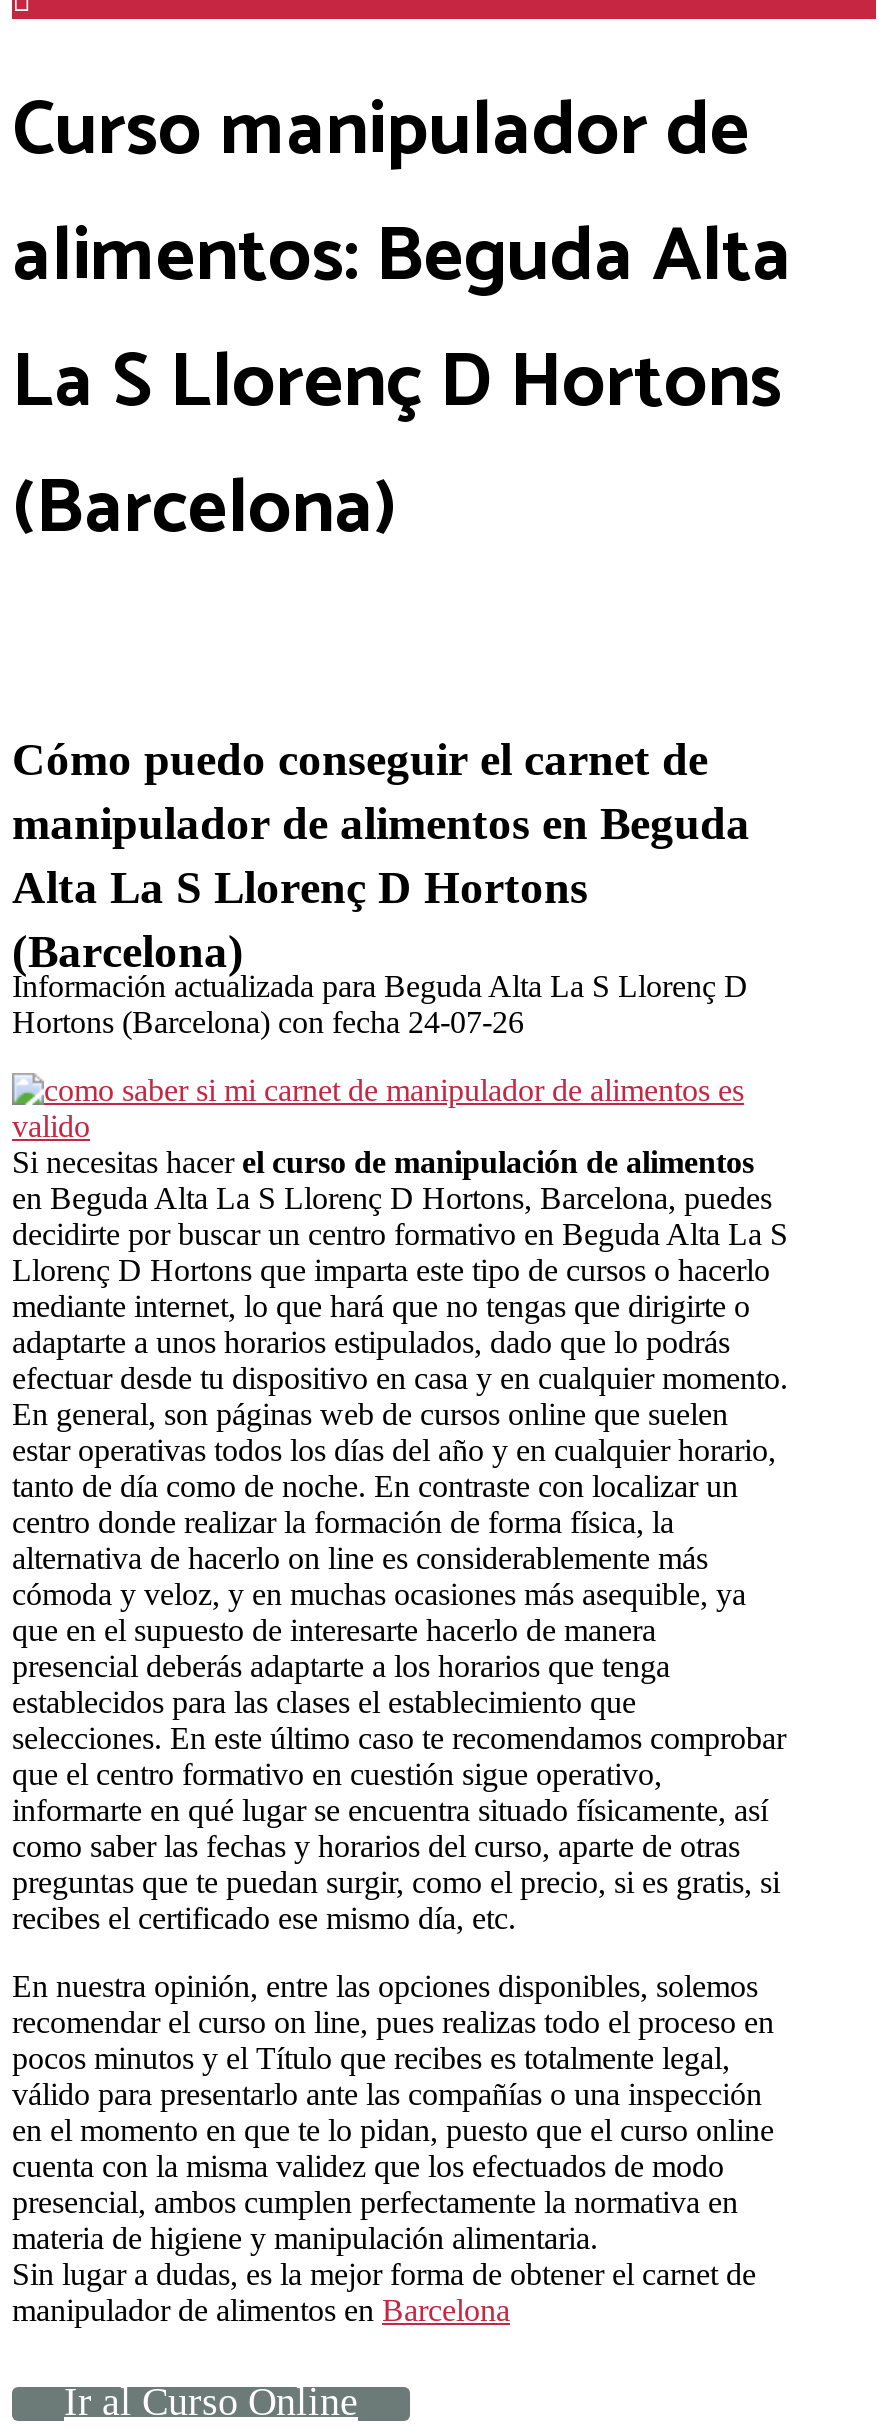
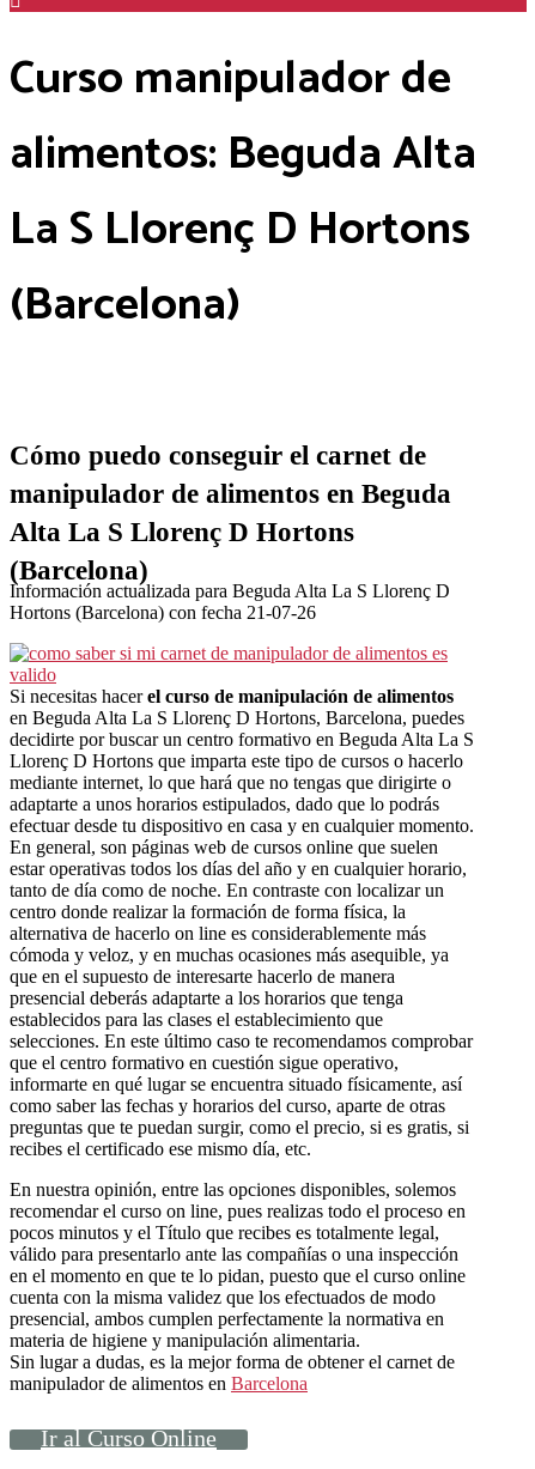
- Hortons (Barcelona) con fecha 24-07-26
+ Hortons (Barcelona) con fecha 21-07-26
